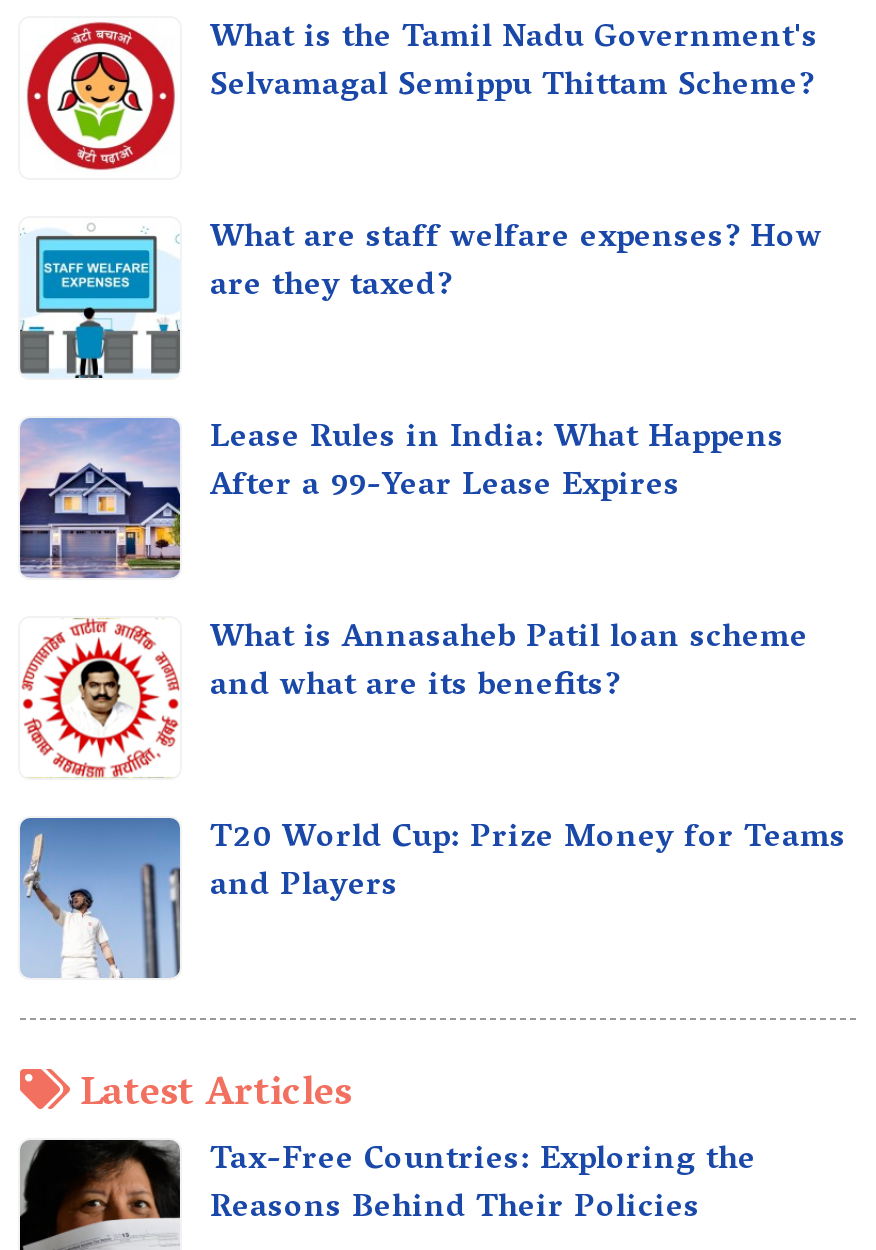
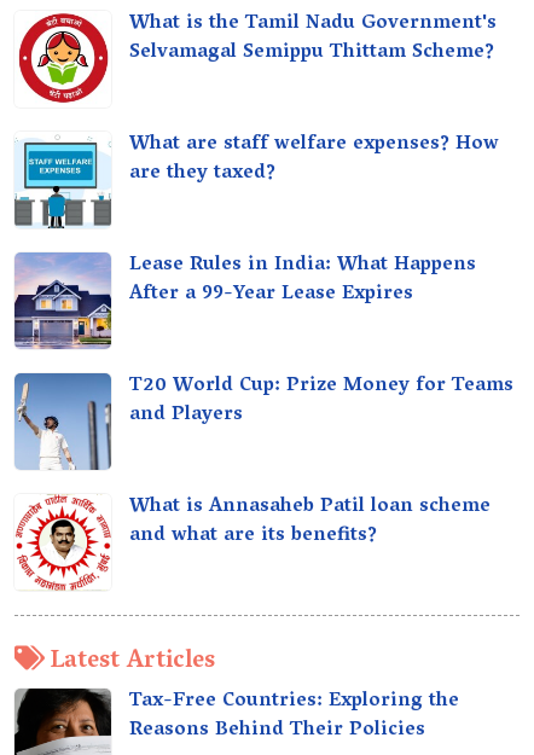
moved down: [image] | What is Annasaheb Patil loan scheme | and what are its benefits?

moved up: [image] | T20 World Cup: Prize Money for Teams | and Players
